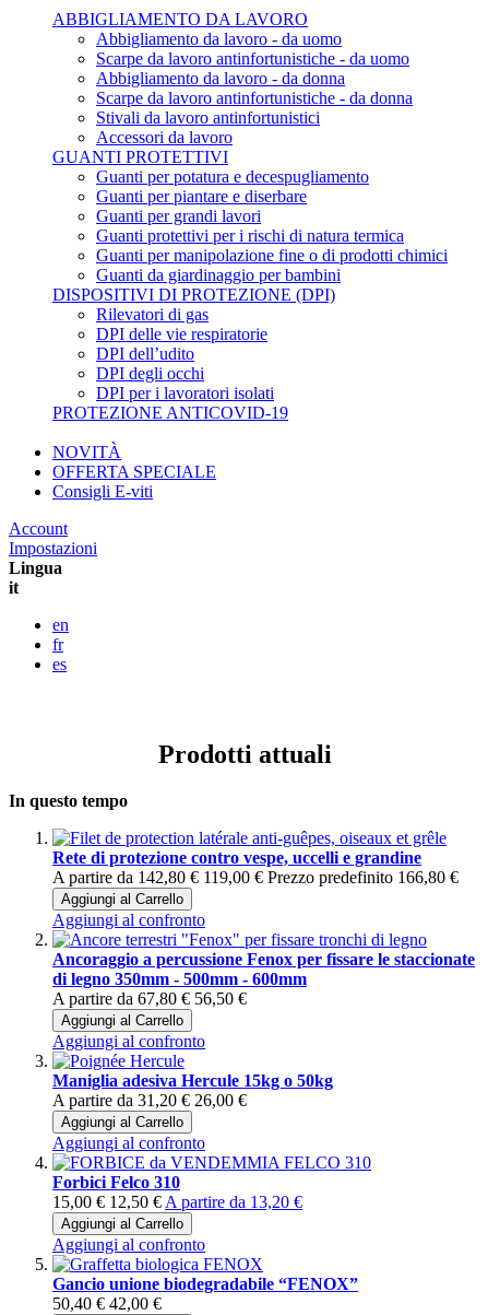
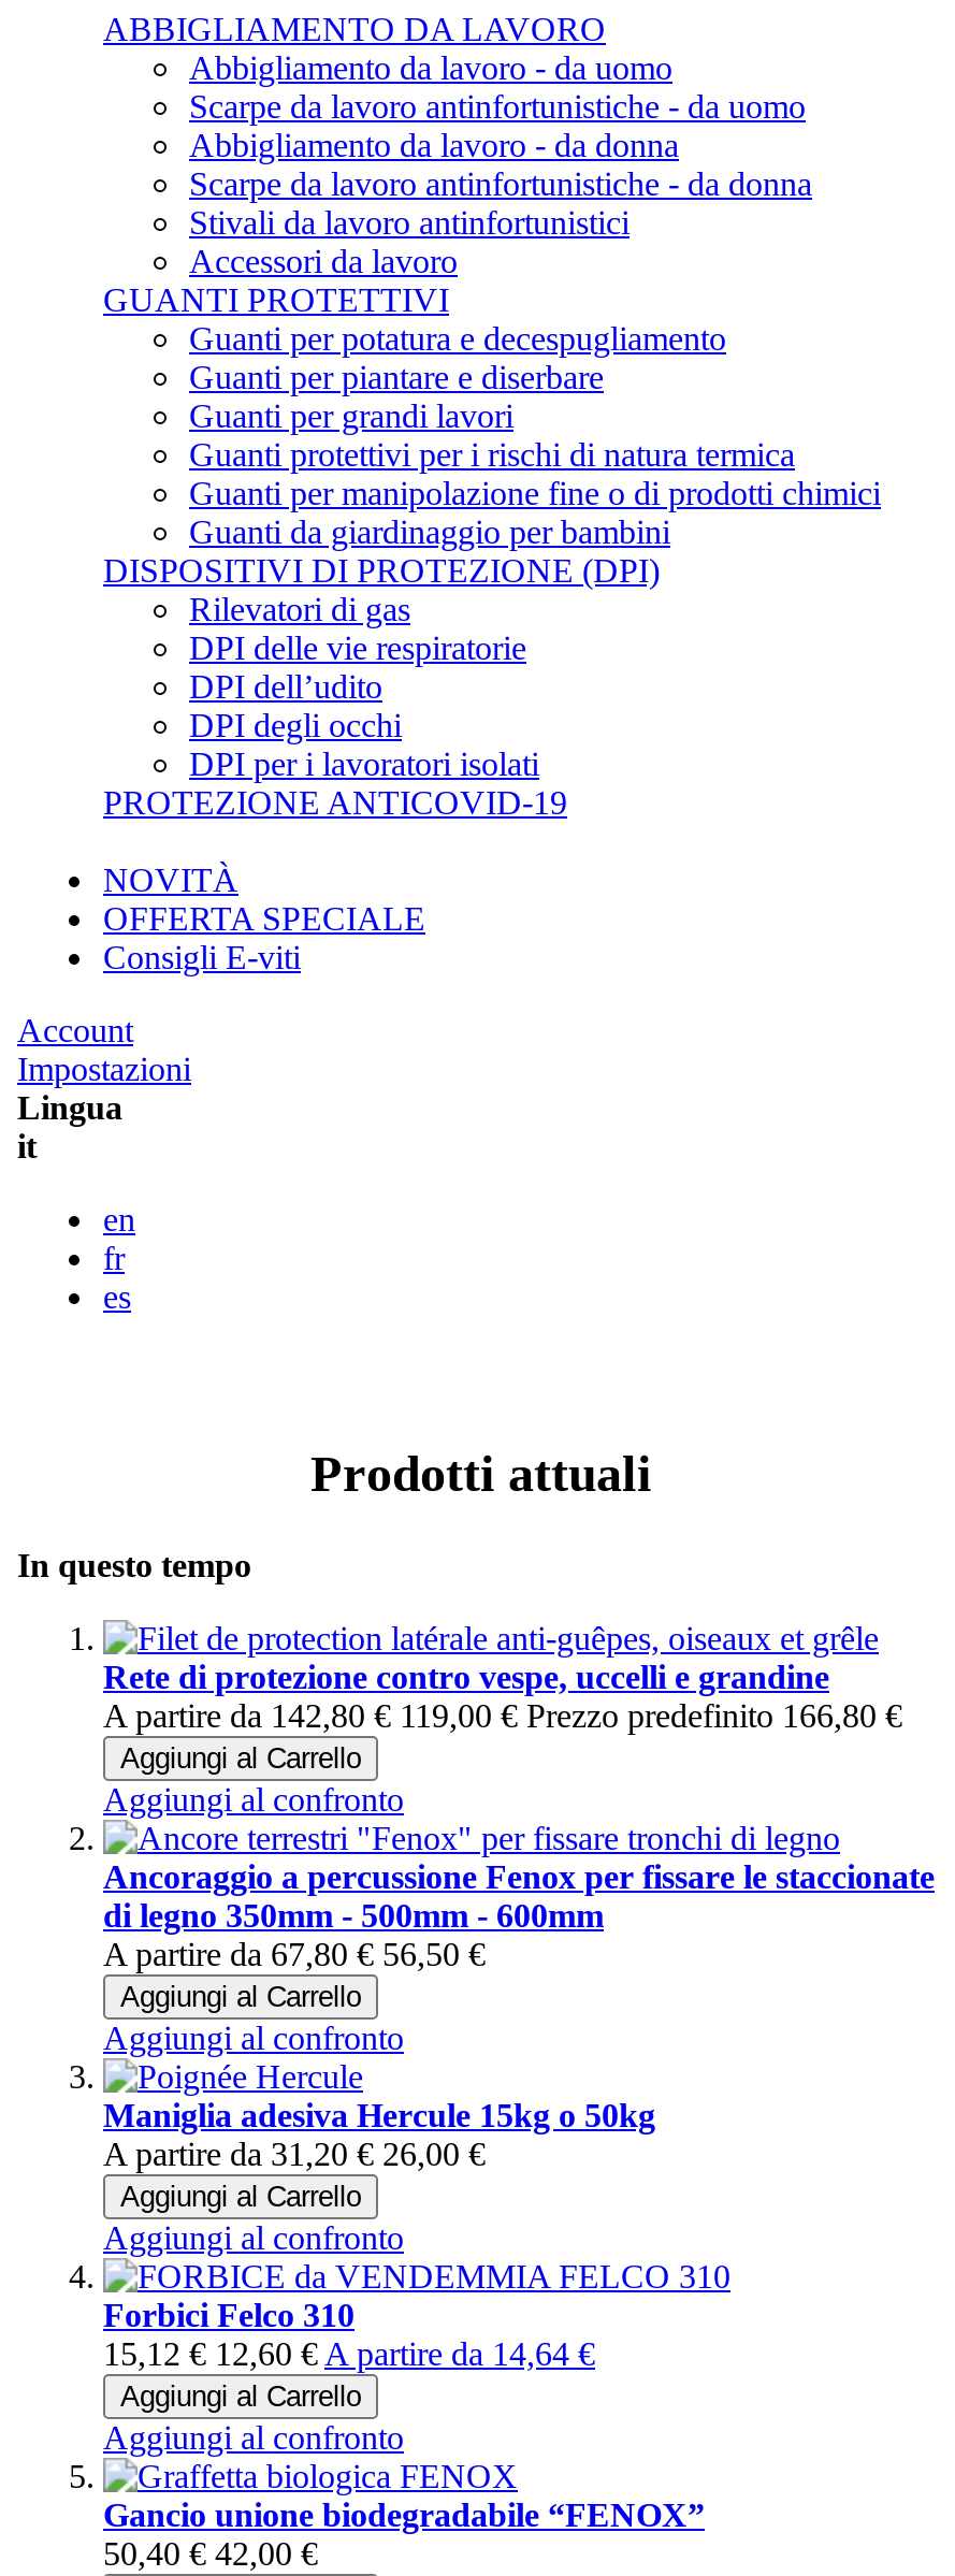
- 15,00 € 12,50 € A partire da 13,20 €
+ 15,12 € 12,60 € A partire da 14,64 €
